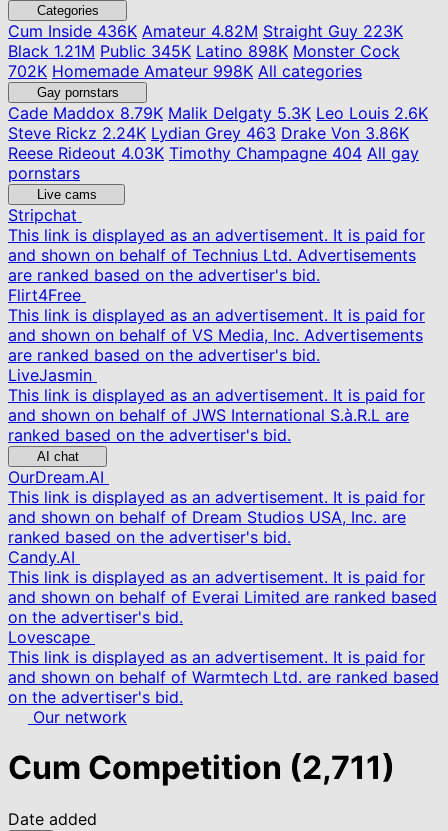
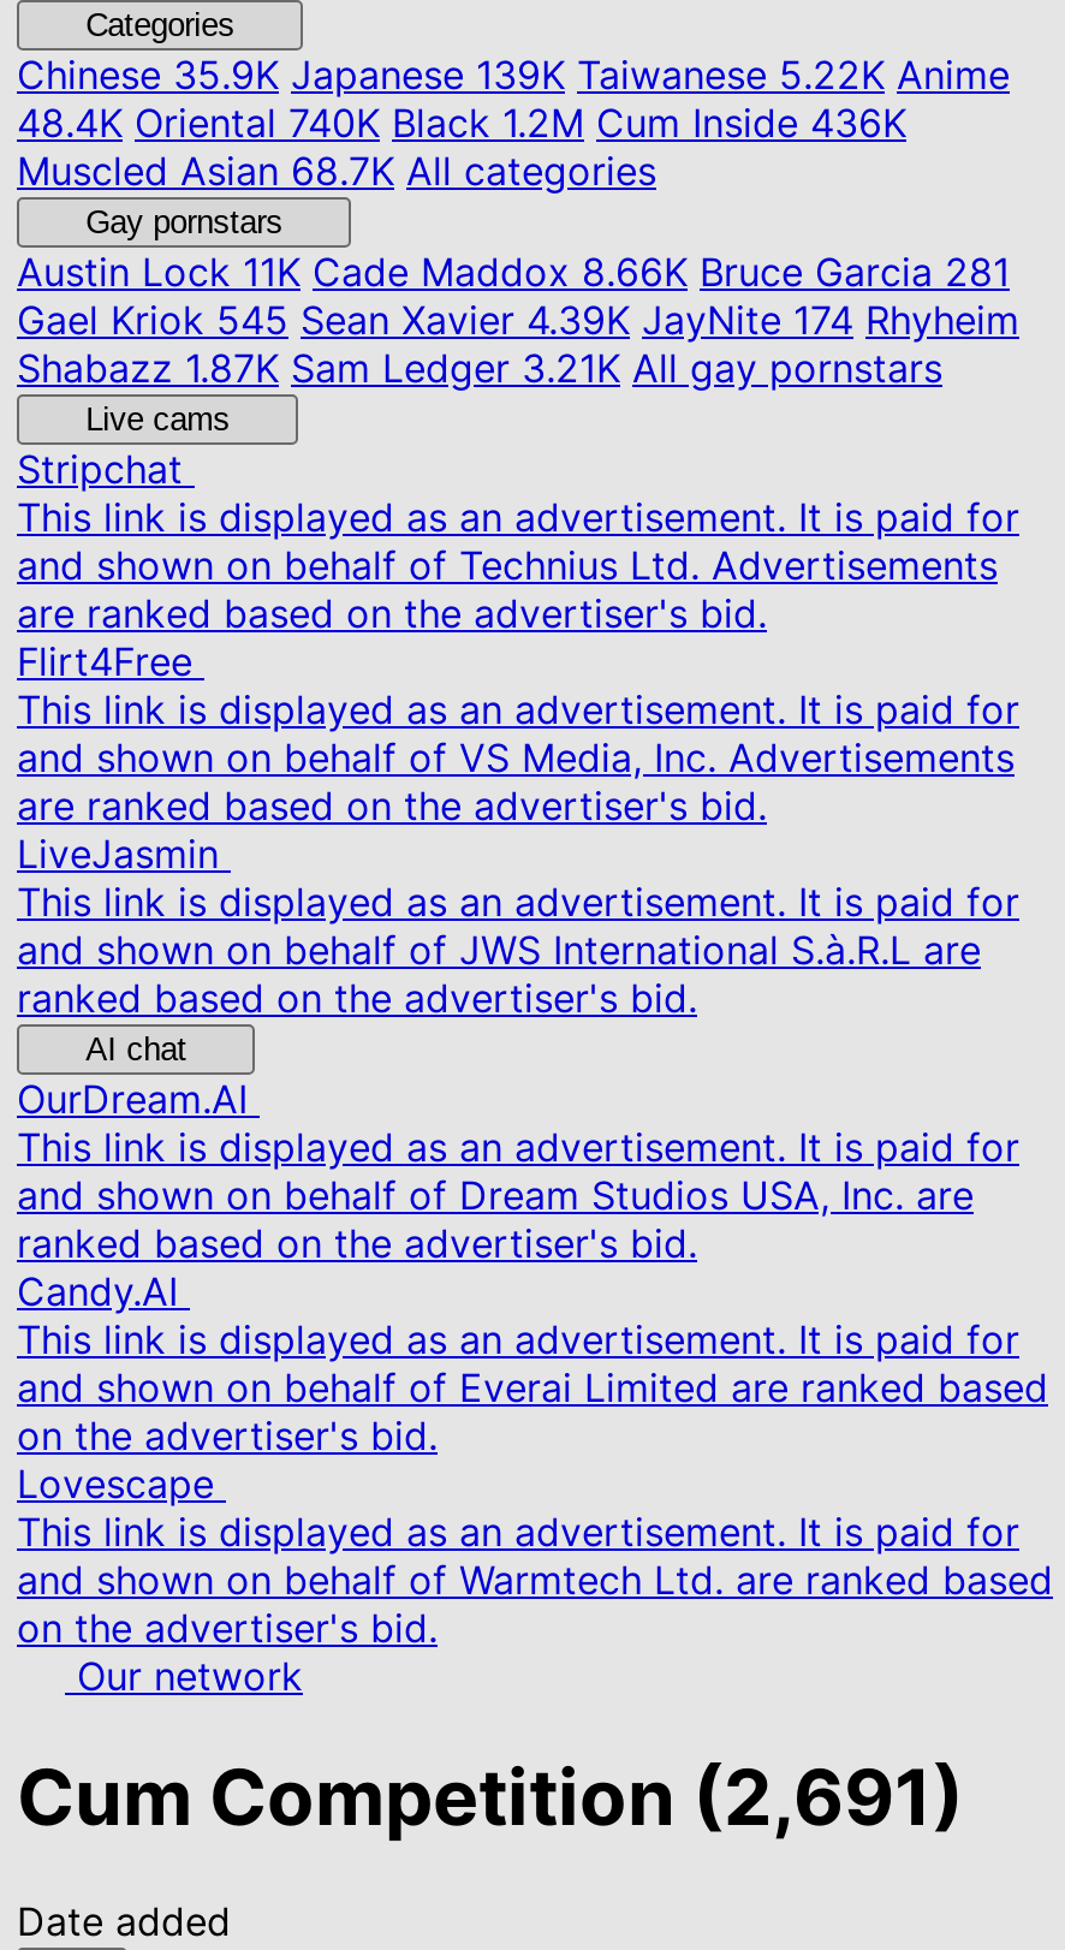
- Cum Inside436K Amateur 4.82M Straight Guy 223K
- Black 1.21M Public 345K Latino 898K Monster Cock
- 702K Homemade Amateur 998K All categories
+ Chinese35.9K Japanese 139K Taiwanese 5.22K Anime
+ 48.4K Oriental 740K Black 1.2M Cum Inside 436K
+ Muscled Asian 68.7K All categories

- Cade Maddox8.79K Malik Delgaty 5.3K Leo Louis 2.6K
- Steve Rickz 2.24K Lydian Grey463 Drake Von 3.86K
- Reese Rideout 4.03K Timothy Champagne 404 All gay
- pornstars
+ Austin Lock11K Cade Maddox 8.66K Bruce Garcia 281
+ Gael Kriok 545 Sean Xavier 4.39K JayNite 174 Rhyheim
+ Shabazz 1.87K Sam Ledger 3.21K All gay pornstars

- Cum Competition (2,711)
+ Cum Competition (2,691)
